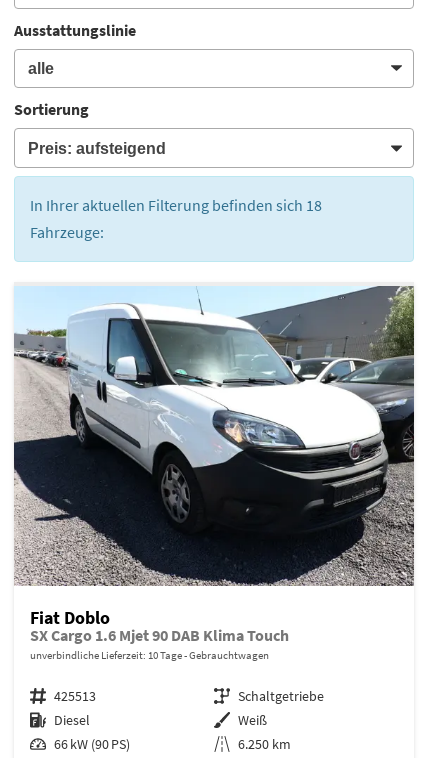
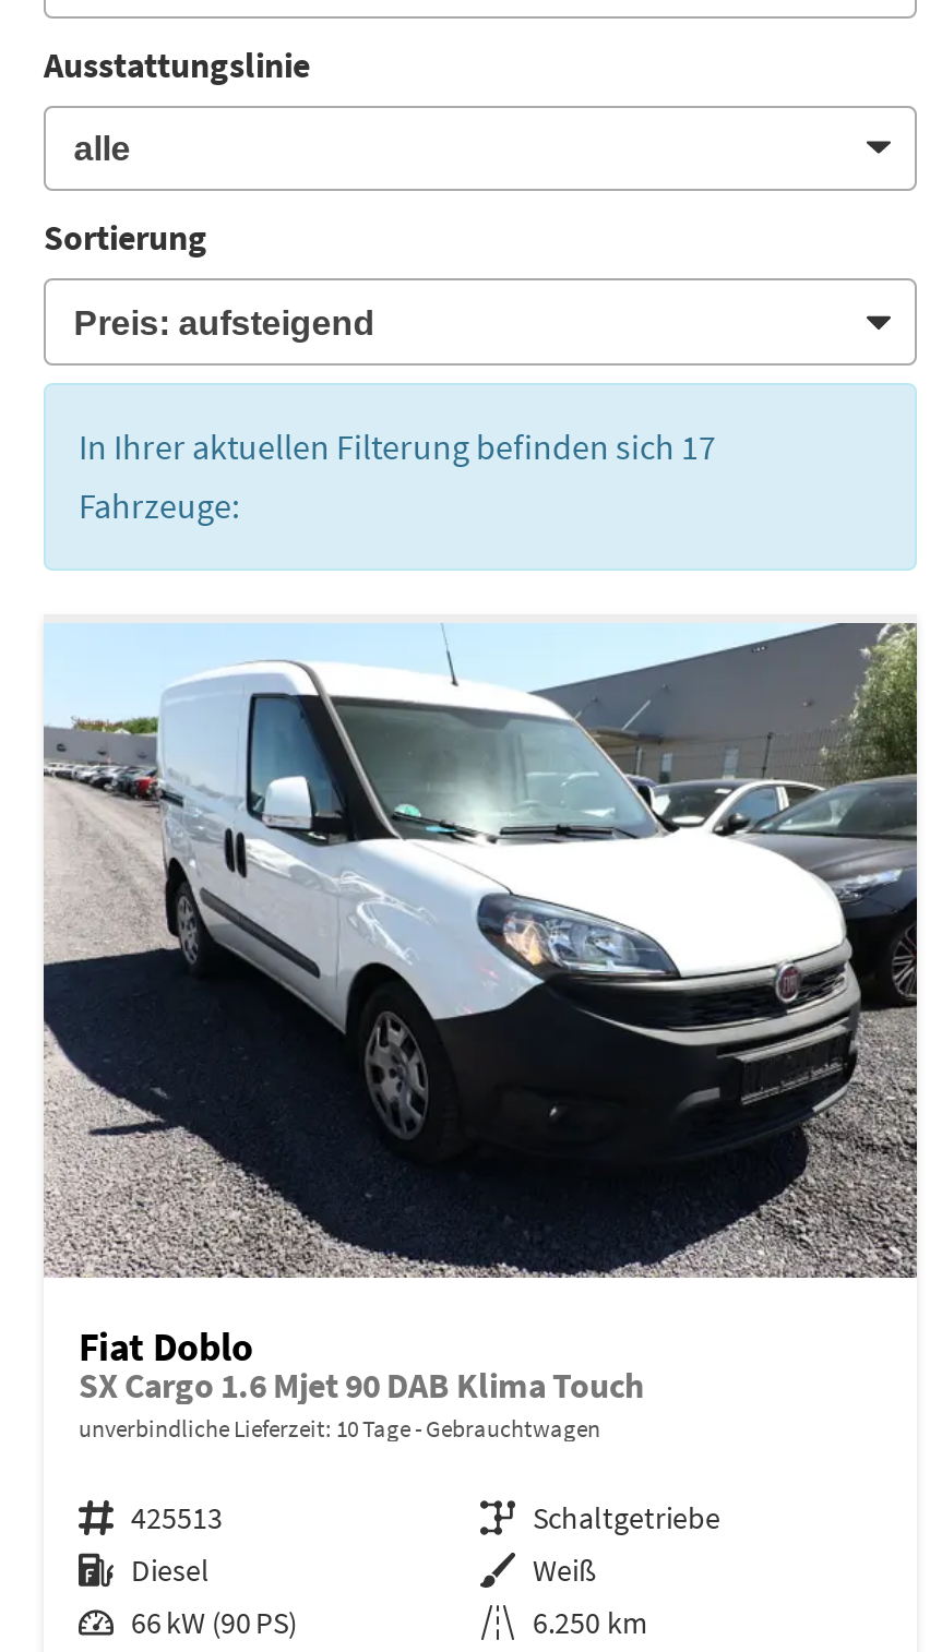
- In Ihrer aktuellen Filterung befinden sich 18
+ In Ihrer aktuellen Filterung befinden sich 17
